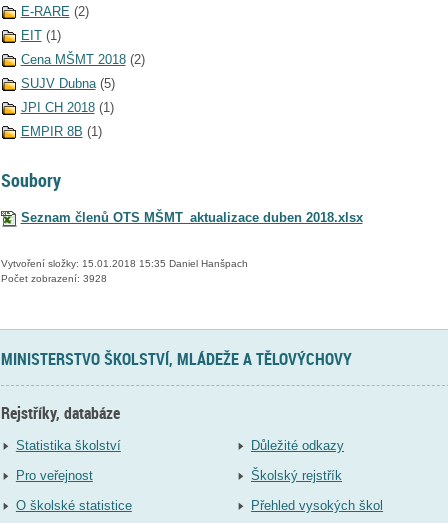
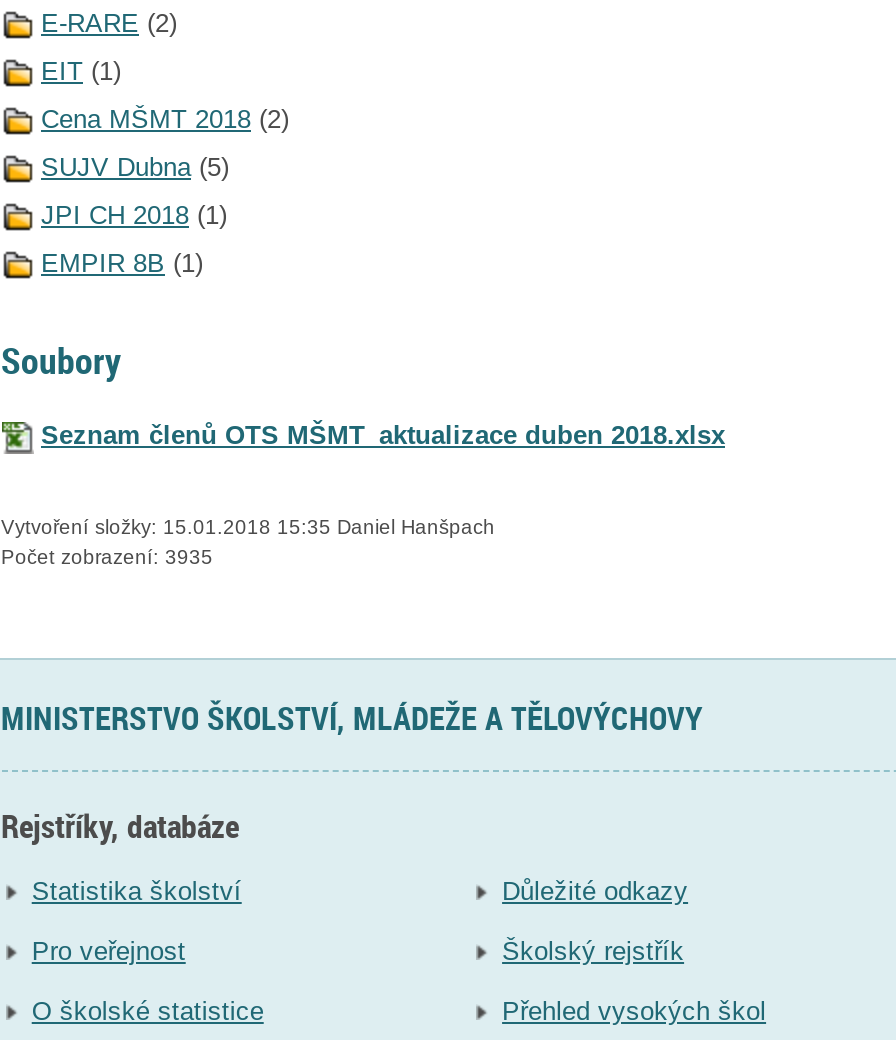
- Počet zobrazení: 3928
+ Počet zobrazení: 3935
